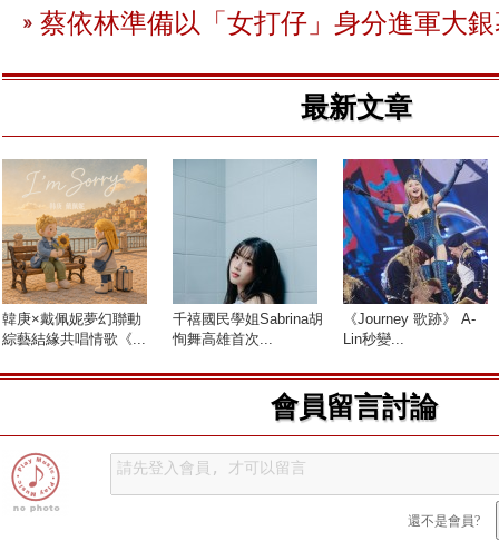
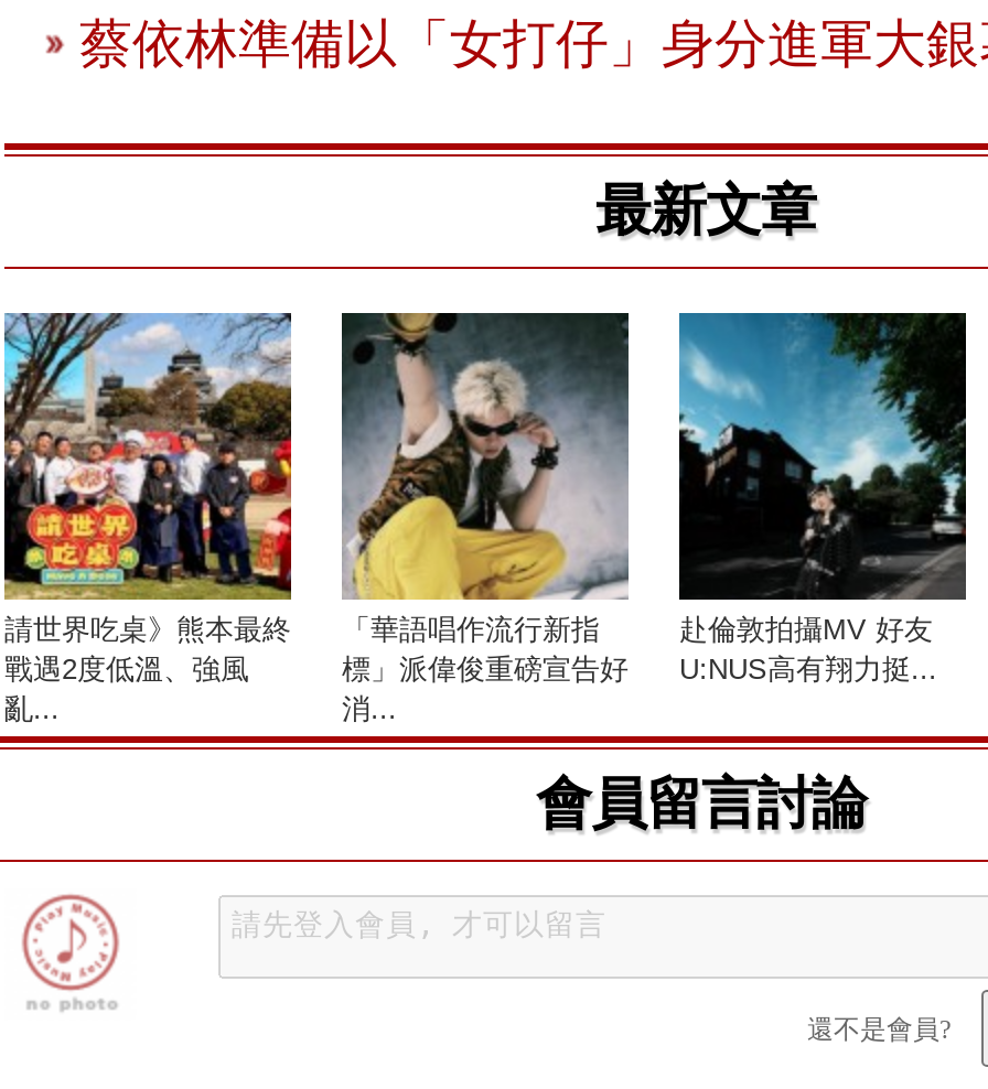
- [image]
- 韓庚×戴佩妮夢幻聯動
- 綜藝結緣共唱情歌《...
+ [image]
+ 請世界吃桌》熊本最終
+ 戰遇2度低溫、強風
+ 亂...

- [image]
- 千禧國民學姐Sabrina胡
- 恂舞高雄首次...
+ [image]
+ 「華語唱作流行新指
+ 標」派偉俊重磅宣告好
+ 消...

- [image]
- 《Journey 歌跡》 A-
- Lin秒變...
+ [image]
+ 赴倫敦拍攝MV 好友
+ U:NUS高有翔力挺...
